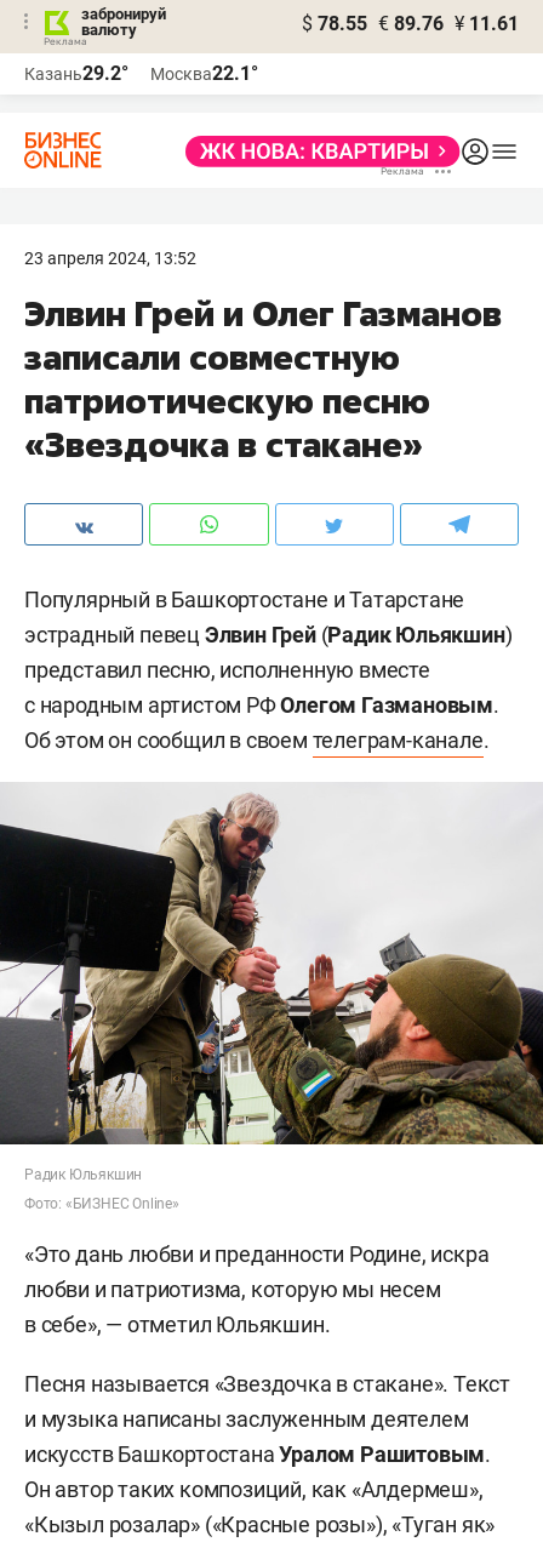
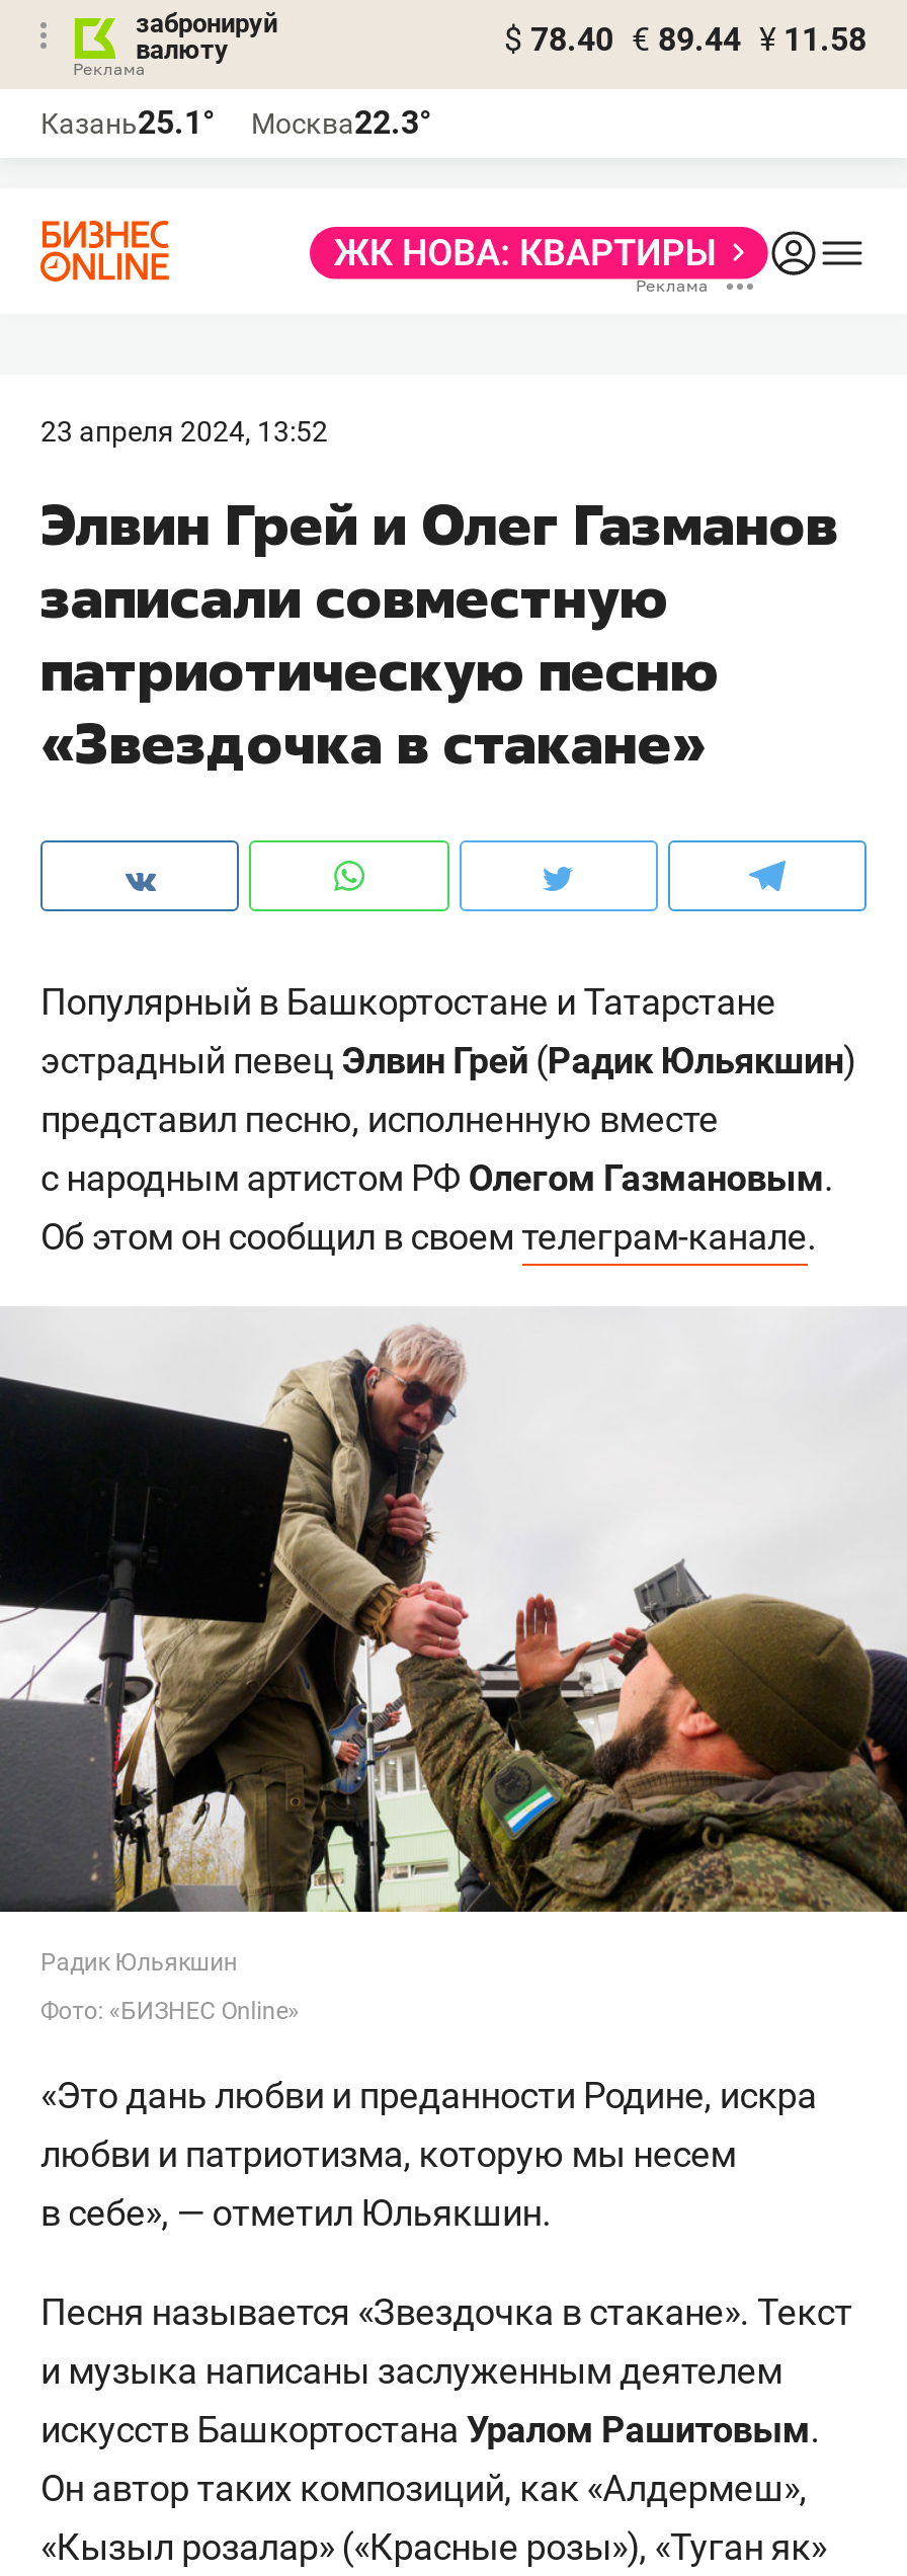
- $ 78.55 € 89.76 ¥ 11.61
+ $ 78.40 € 89.44 ¥ 11.58

- Казань29.2°
+ Казань25.1°

- Москва22.1°
+ Москва22.3°
